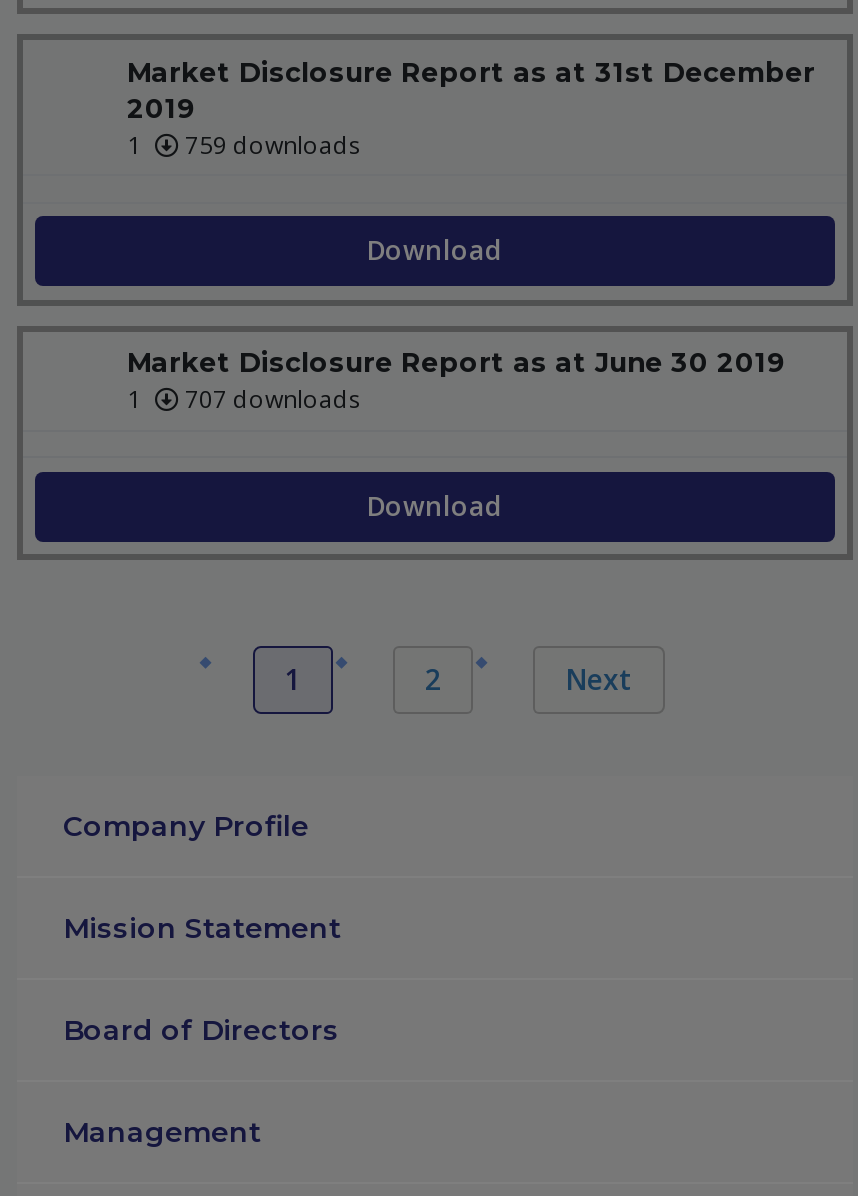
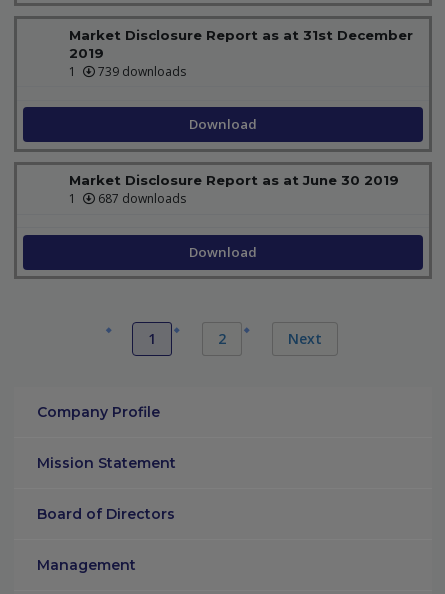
- 1 759 downloads
+ 1 739 downloads

- 1 707 downloads
+ 1 687 downloads
